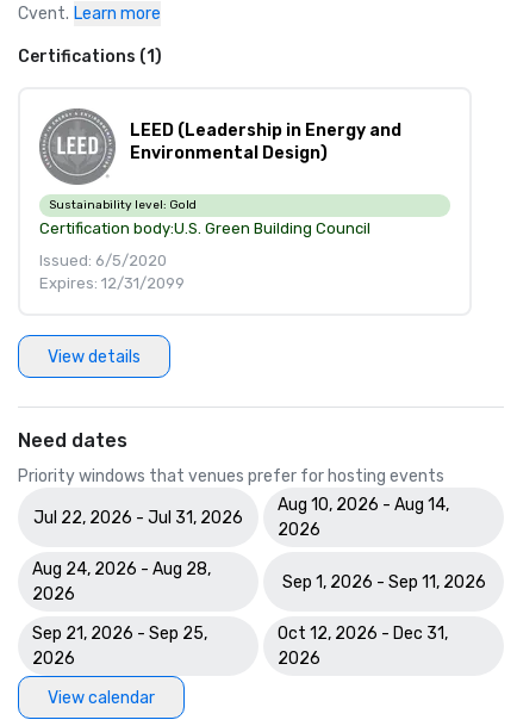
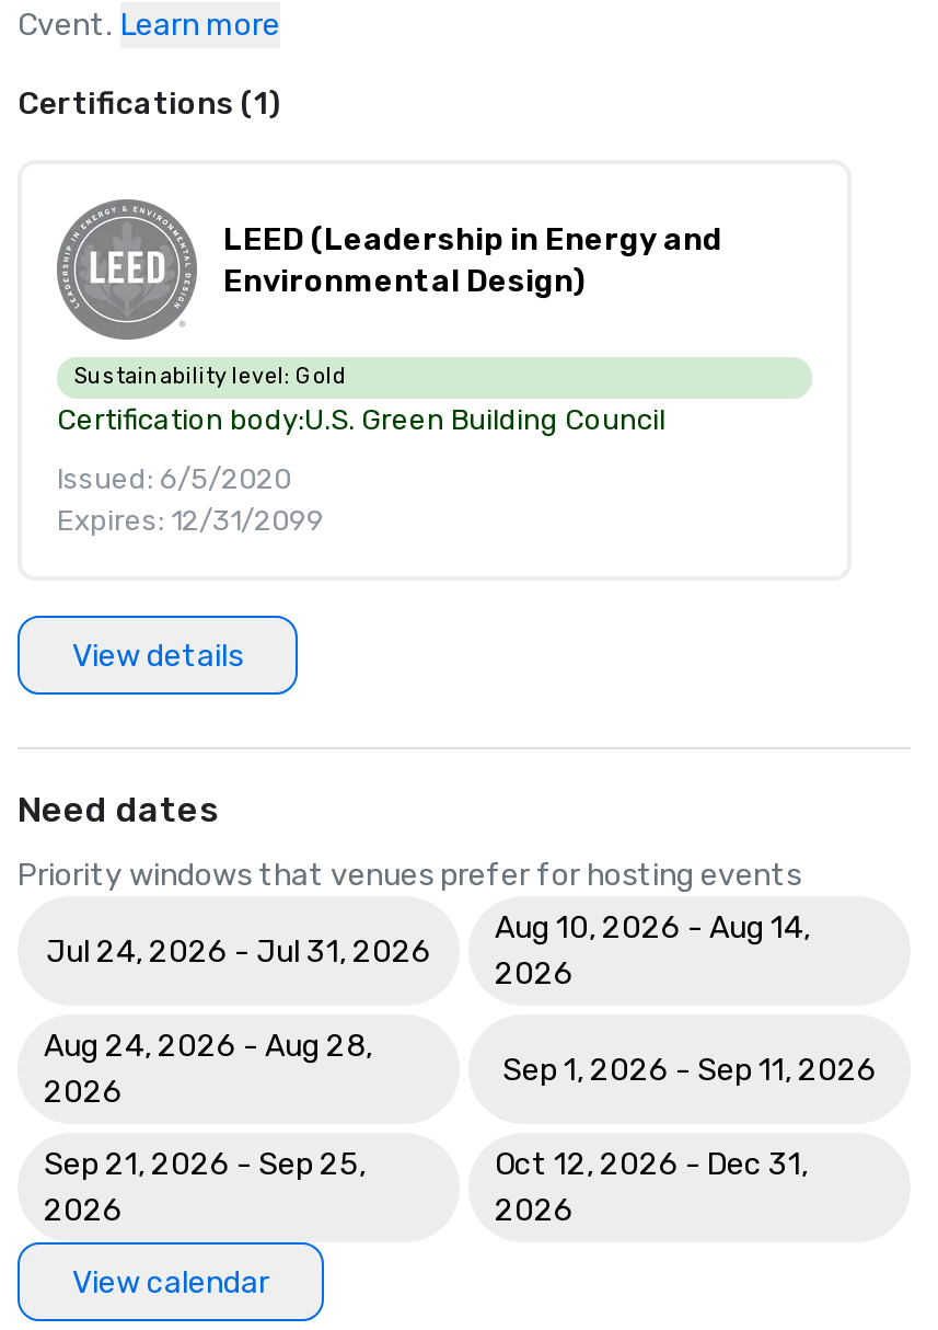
- Jul 22, 2026 - Jul 31, 2026
+ Jul 24, 2026 - Jul 31, 2026
